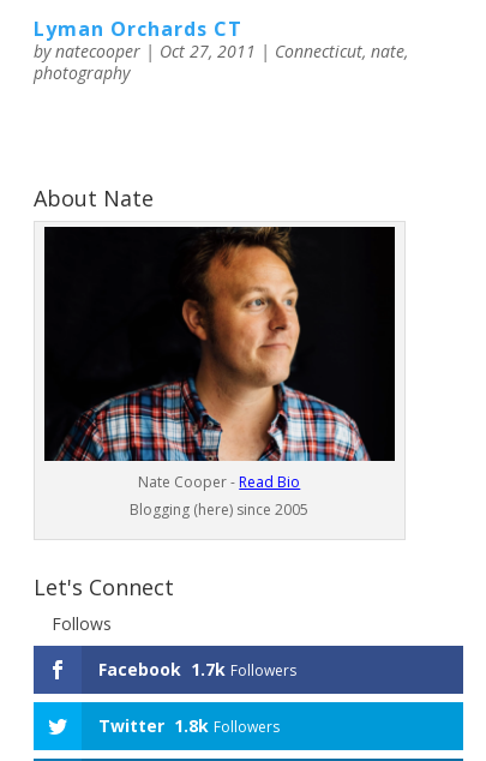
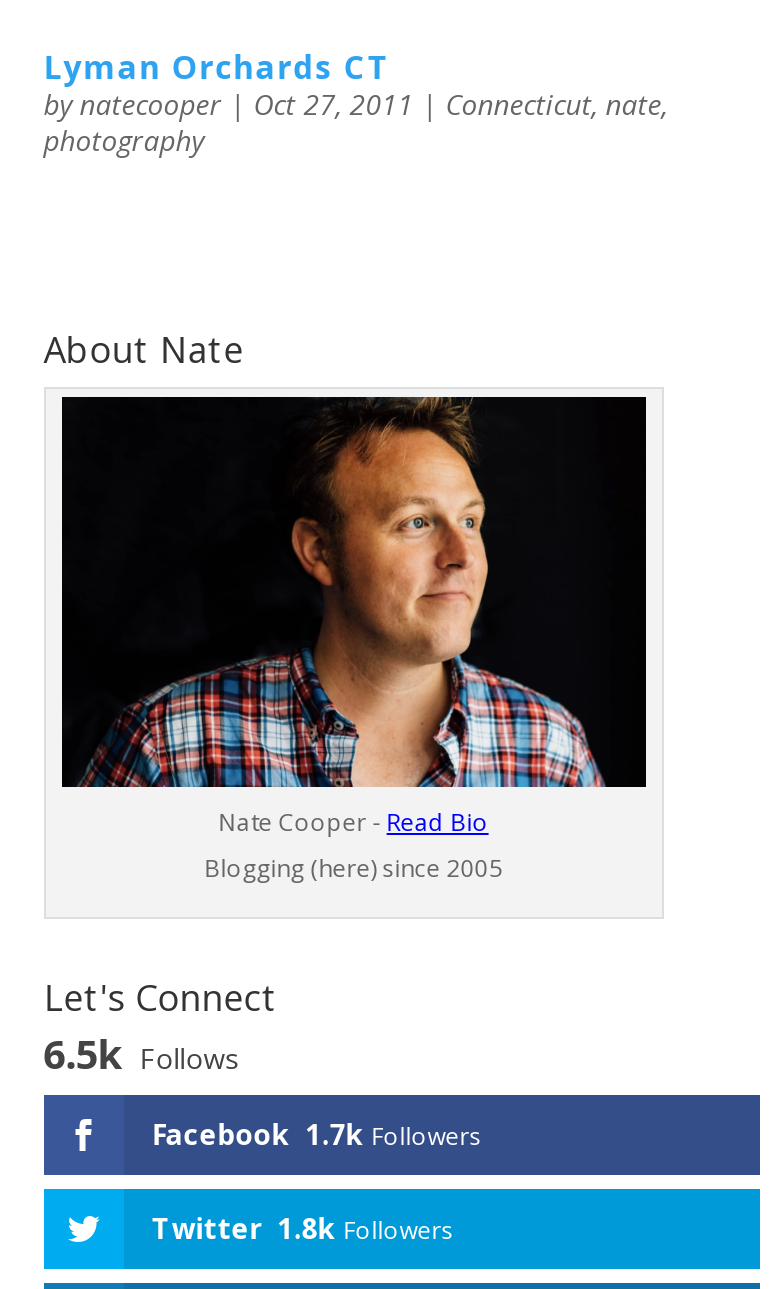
- Follows
+ 6.5k Follows
